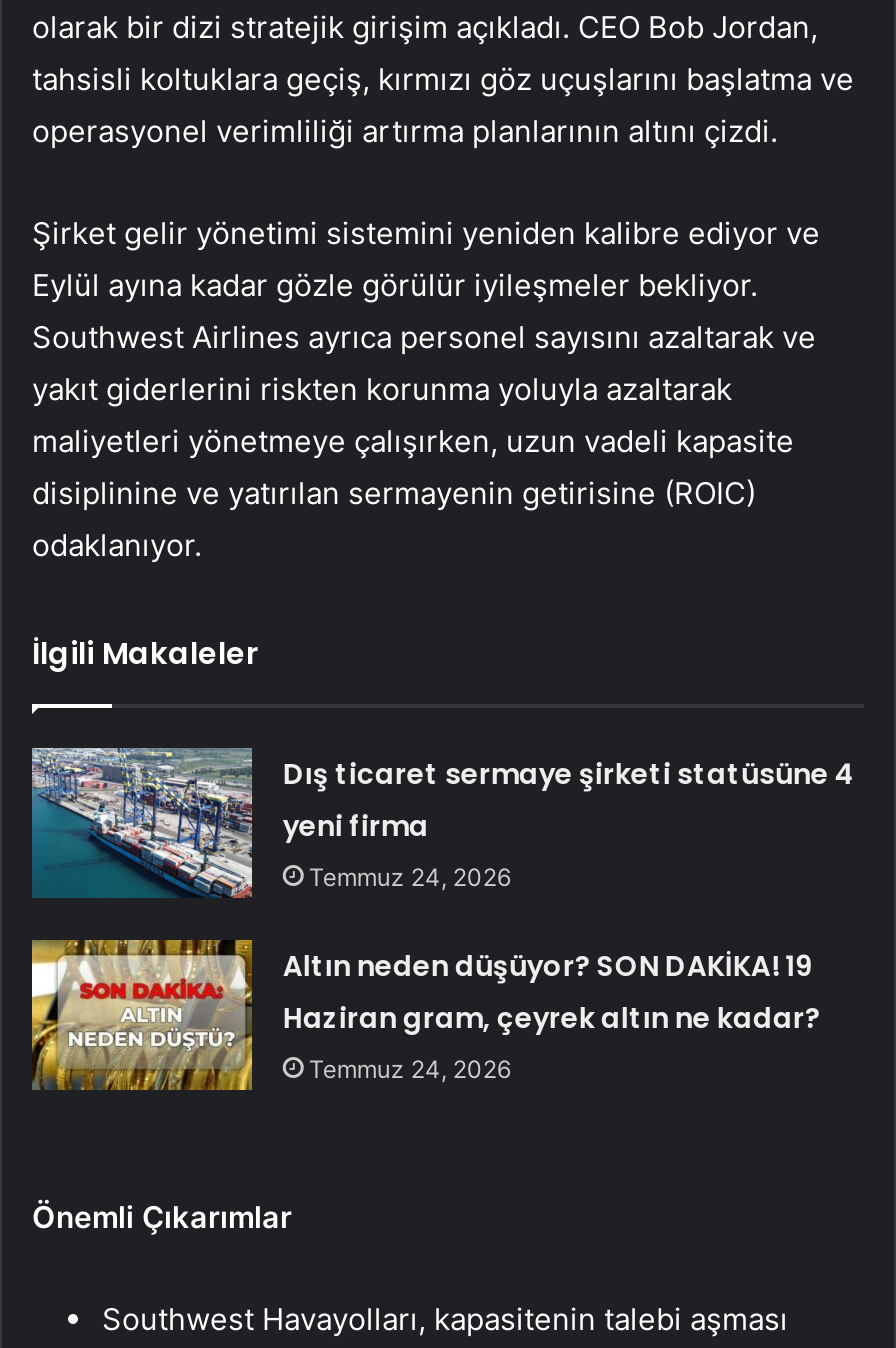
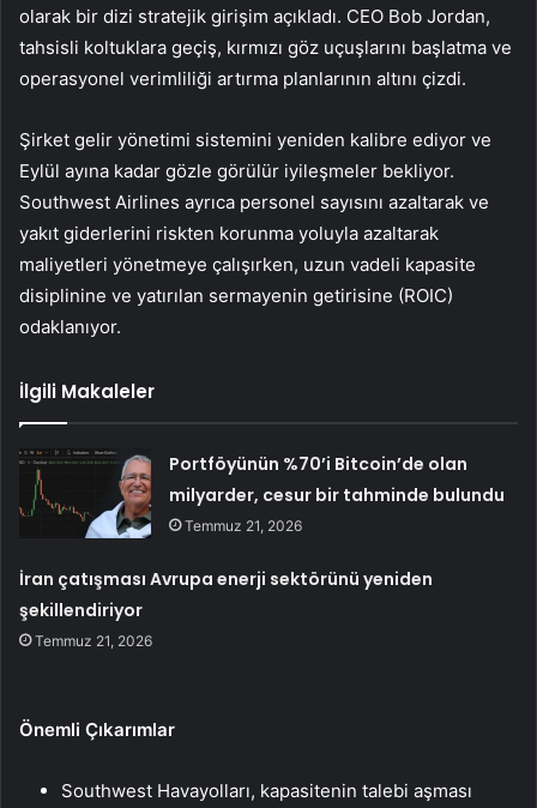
- [image]
- Dış ticaret sermaye şirketi statüsüne 4
- yeni firma
- Temmuz 24, 2026
+ [image]
+ Portföyünün %70’i Bitcoin’de olan
+ milyarder, cesur bir tahminde bulundu
+ Temmuz 21, 2026

- Altın neden düşüyor? SON DAKİKA! 19
- Haziran gram, çeyrek altın ne kadar?
- Temmuz 24, 2026
+ İran çatışması Avrupa enerji sektörünü yeniden
+ şekillendiriyor
+ Temmuz 21, 2026
